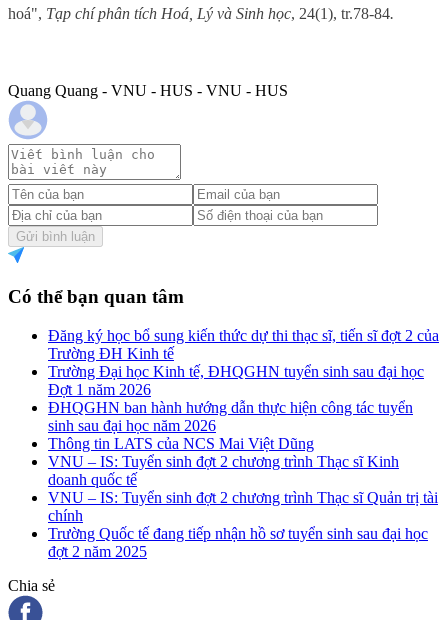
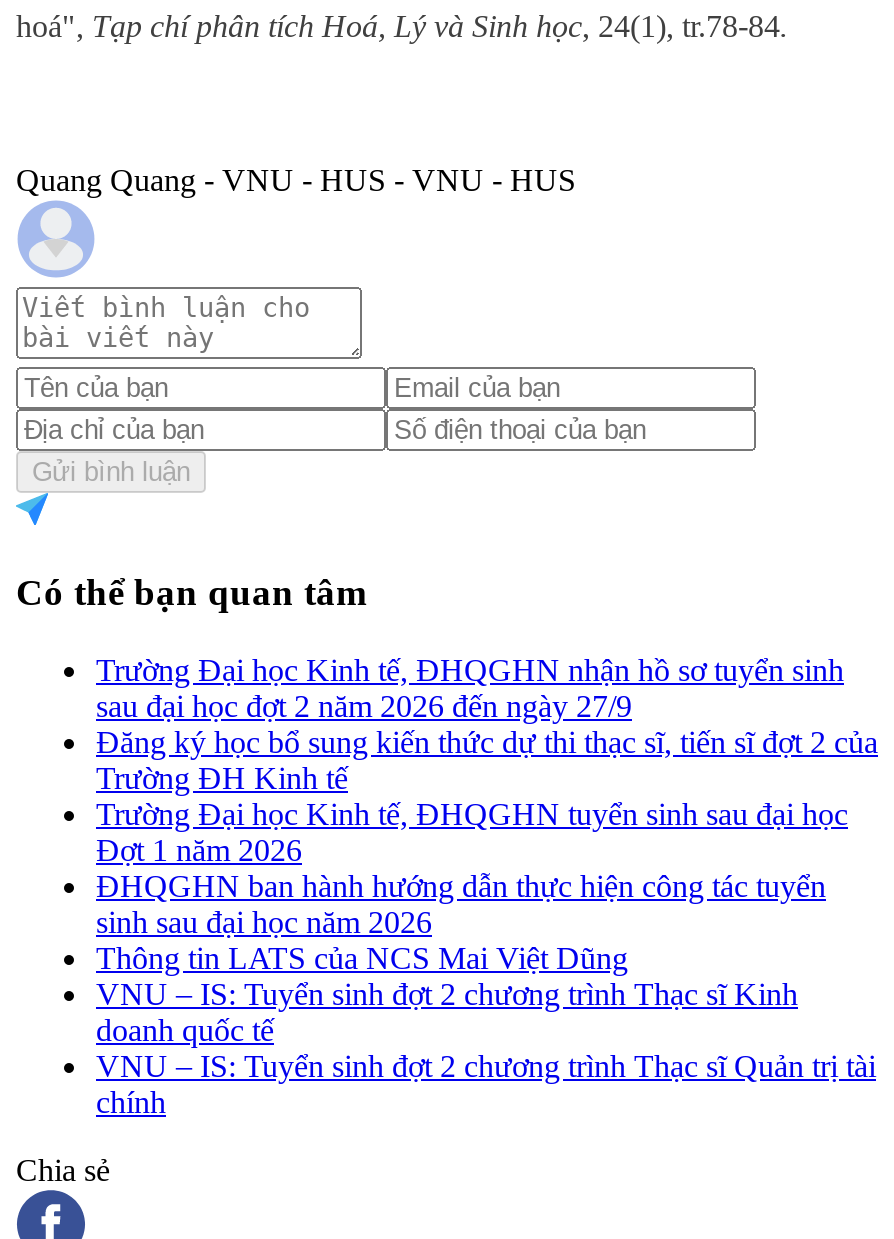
+ Trường Đại học Kinh tế, ĐHQGHN nhận hồ sơ tuyển sinh
+ sau đại học đợt 2 năm 2026 đến ngày 27/9

moved down: Đăng ký học bổ sung kiến thức dự thi thạc sĩ, tiến sĩ đợt 2 của | Trường ĐH Kinh tế | Trường Đại học Kinh tế, ĐHQGHN tuyển sinh sau đại học | ... | VNU – IS: Tuyển sinh đợt 2 chương trình Thạc sĩ Quản trị tài | chính

- Trường Quốc tế đang tiếp nhận hồ sơ tuyển sinh sau đại học
- đợt 2 năm 2025
